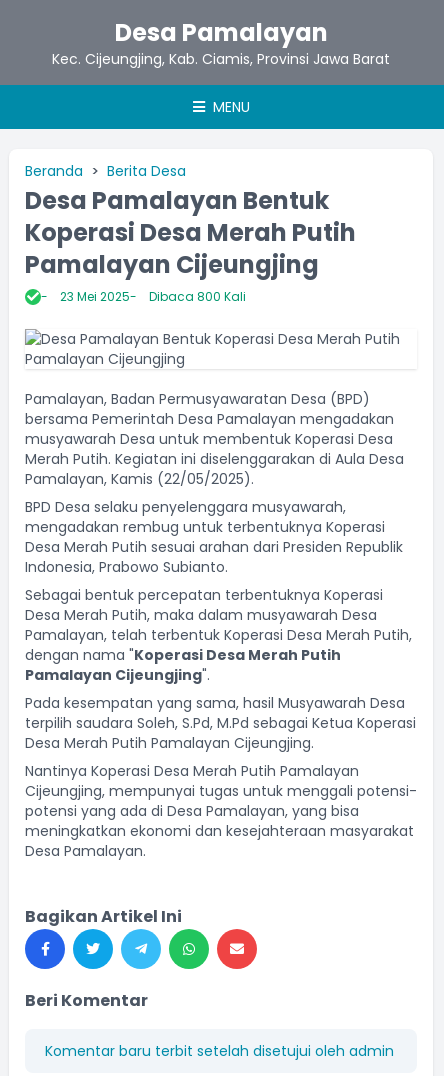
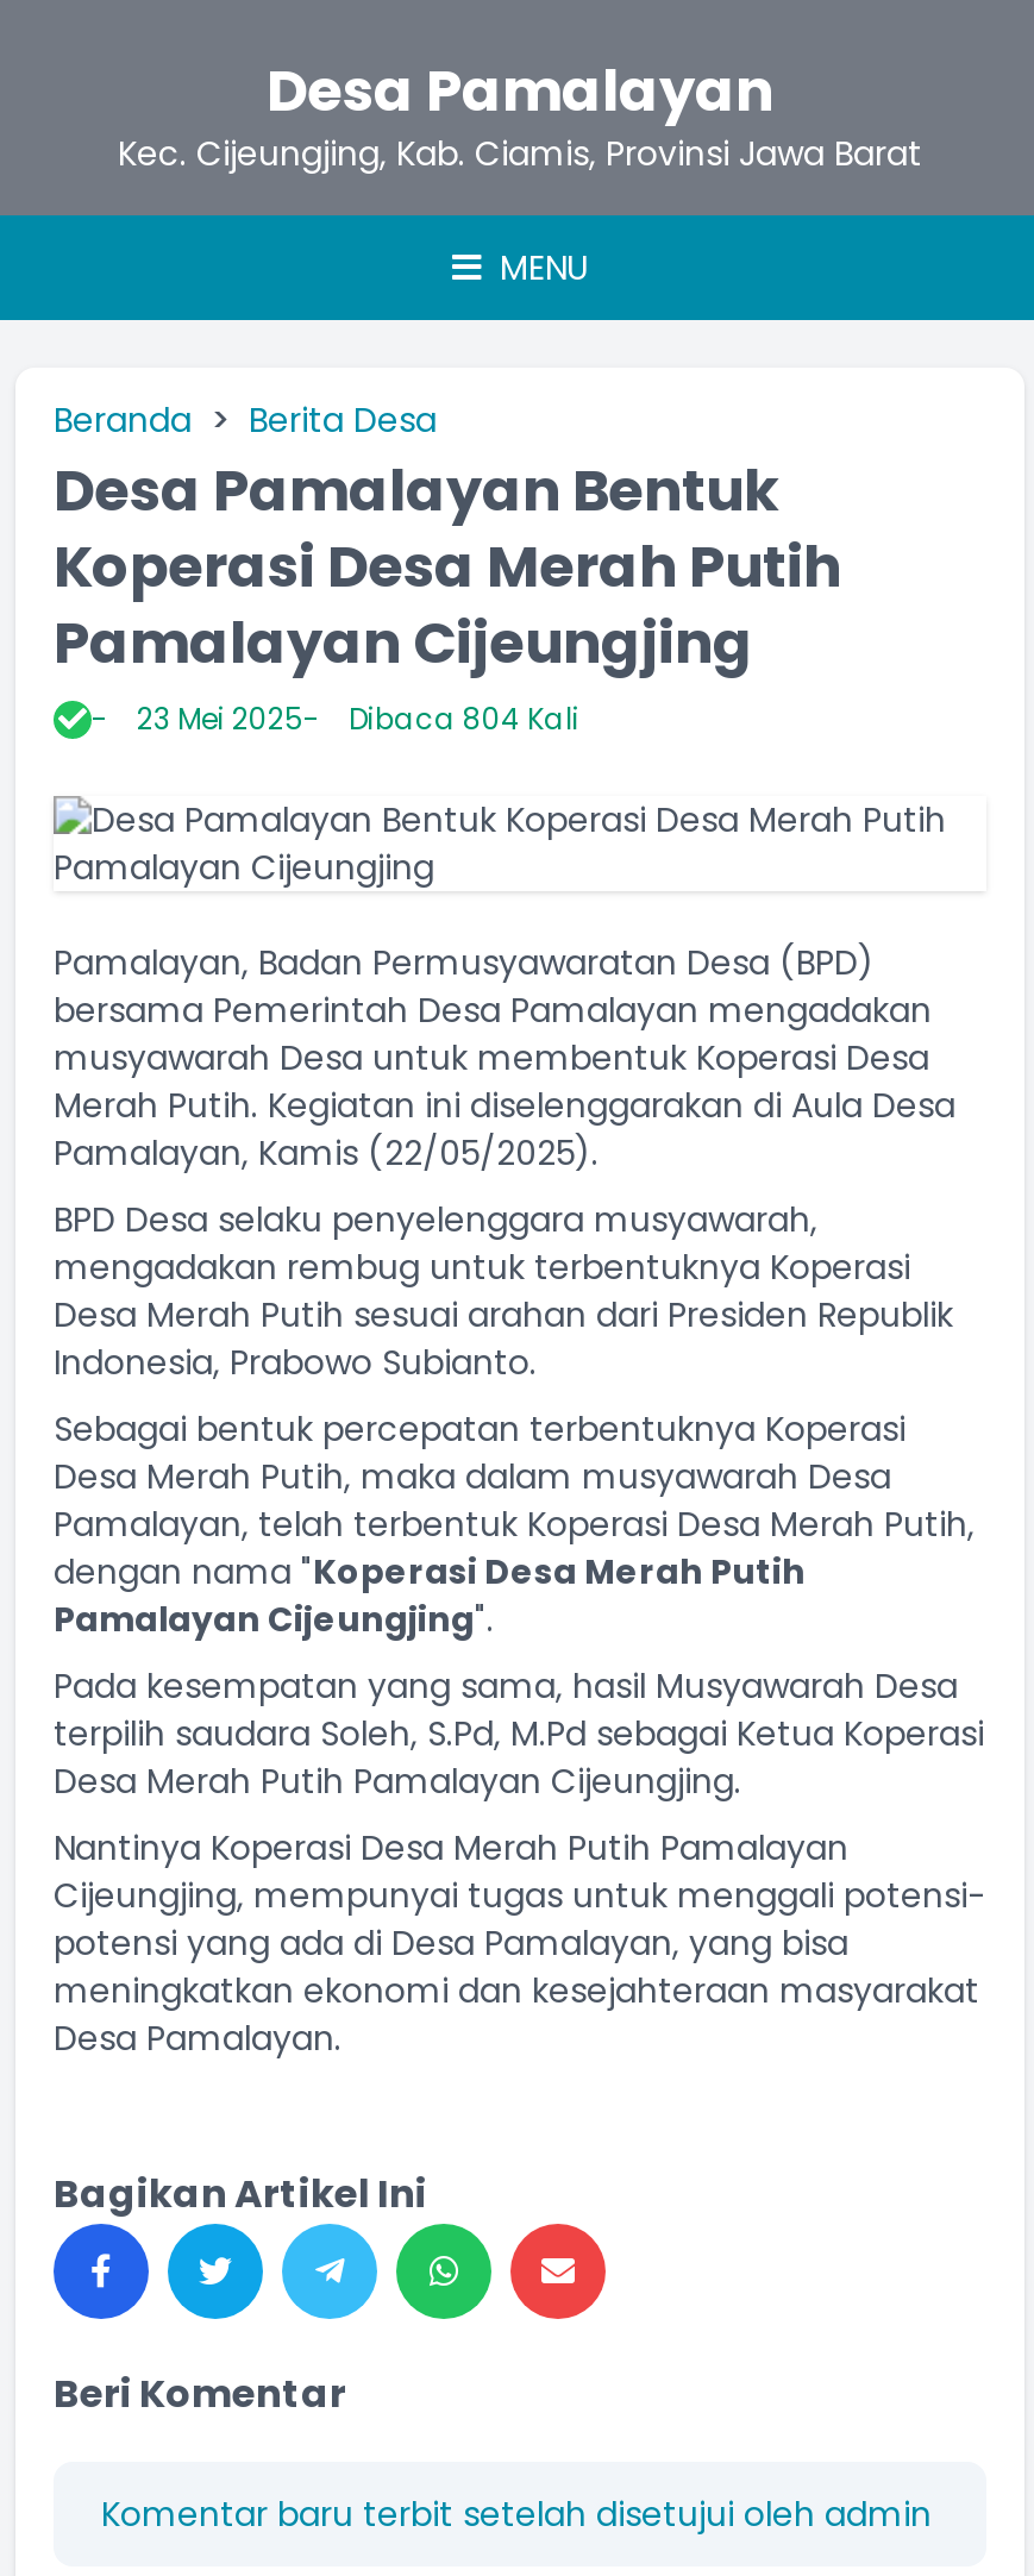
- 23 Mei 2025 Dibaca 800 Kali
+ 23 Mei 2025 Dibaca 804 Kali
